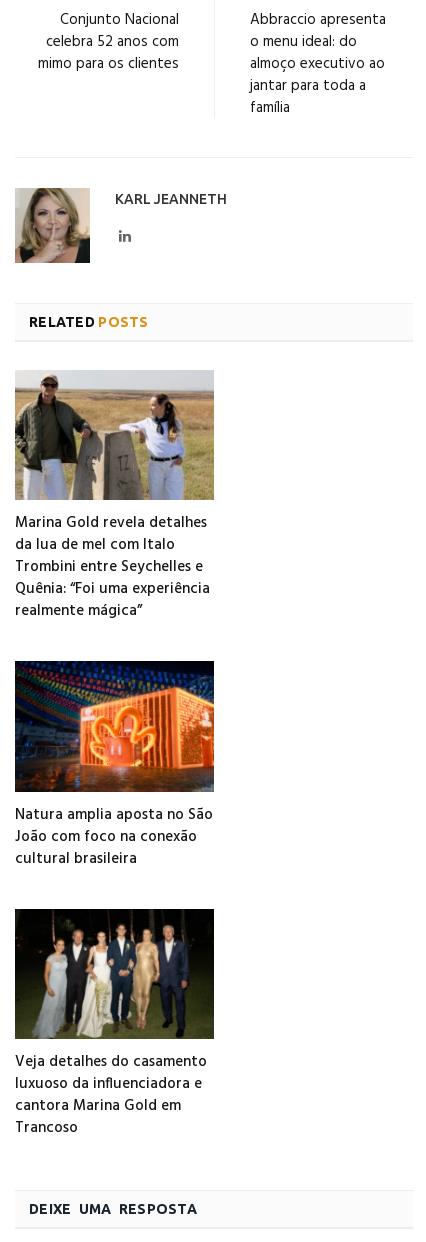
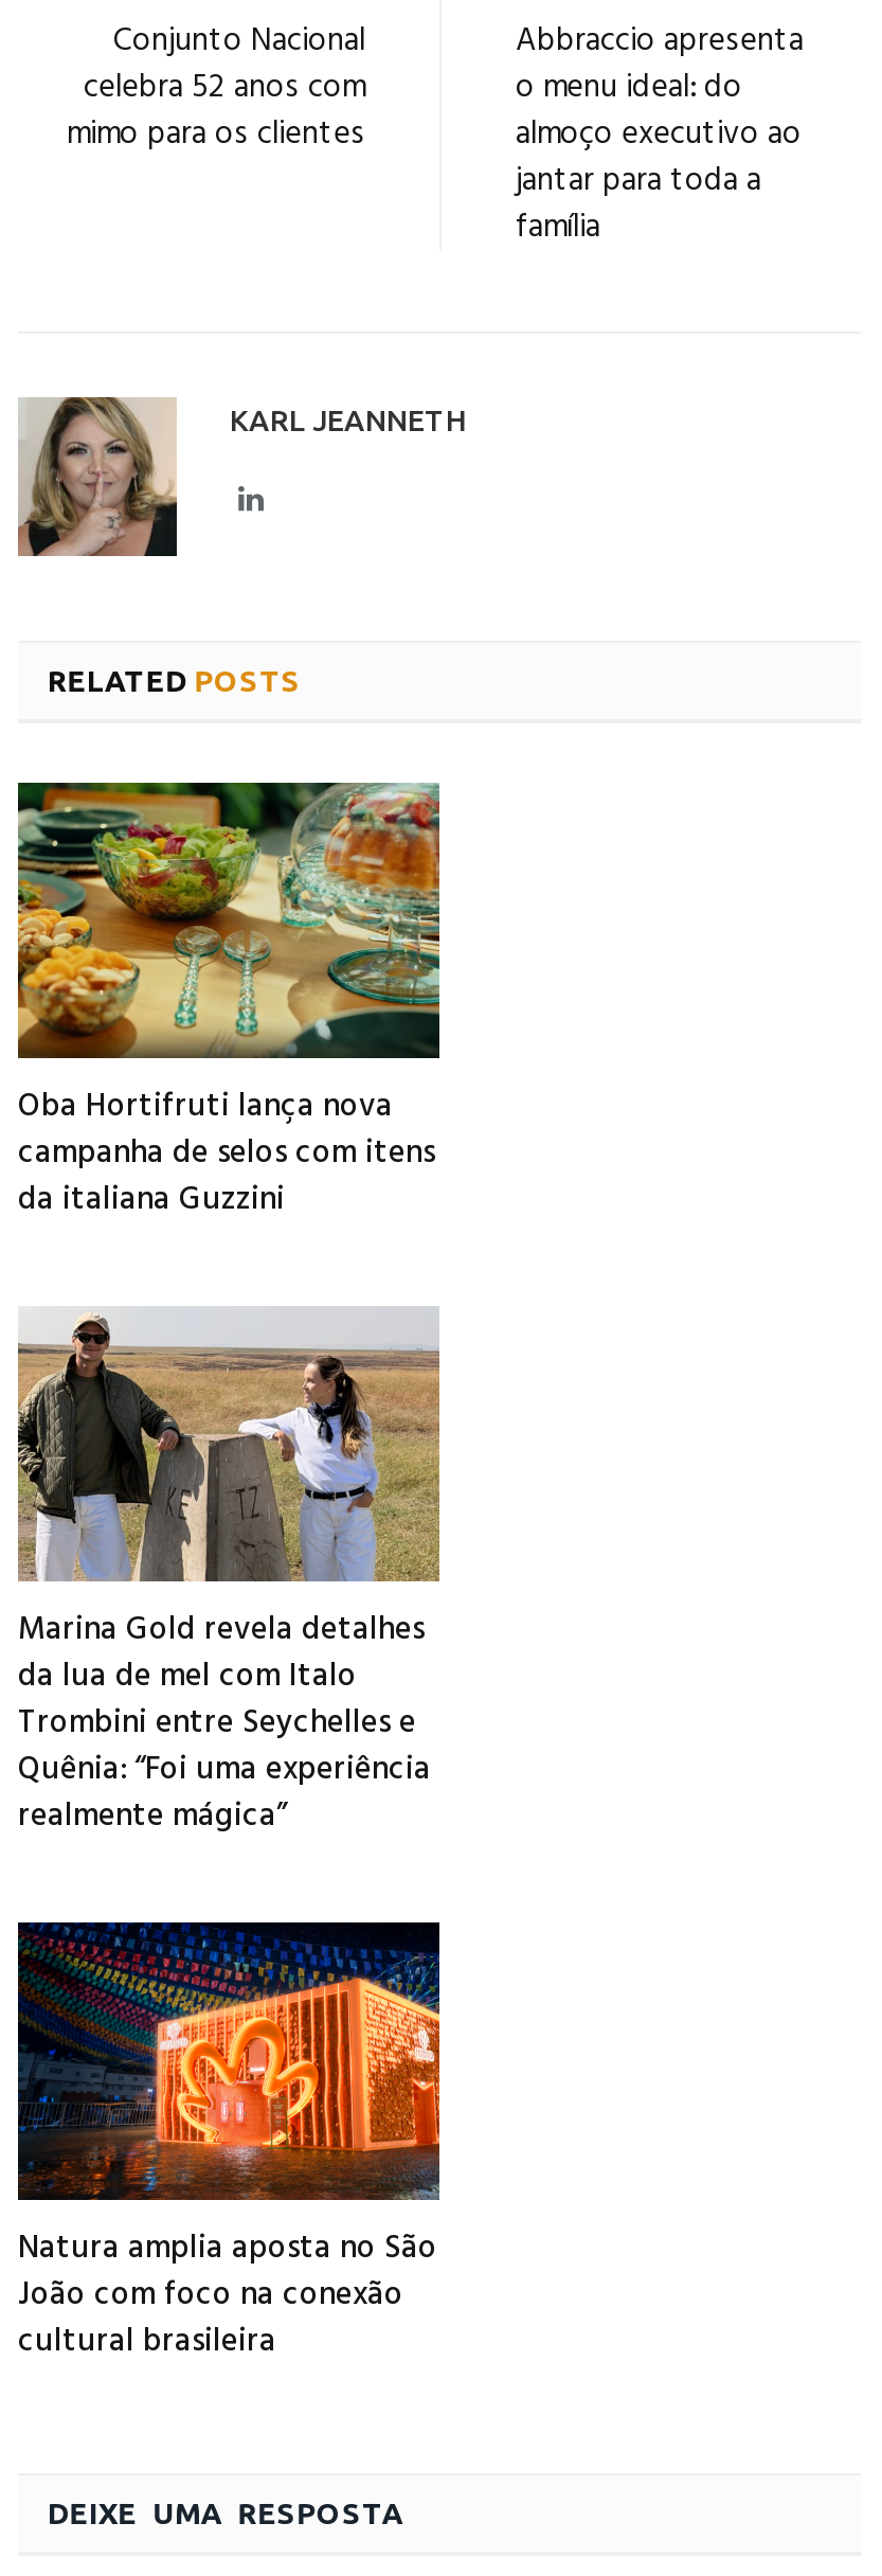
+ [image]
+ Oba Hortifruti lança nova
+ campanha de selos com itens
+ da italiana Guzzini

moved down: [image] | Marina Gold revela detalhes | da lua de mel com Italo | ... | João com foco na conexão | cultural brasileira

- [image]
- Veja detalhes do casamento
- luxuoso da influenciadora e
- cantora Marina Gold em
- Trancoso
